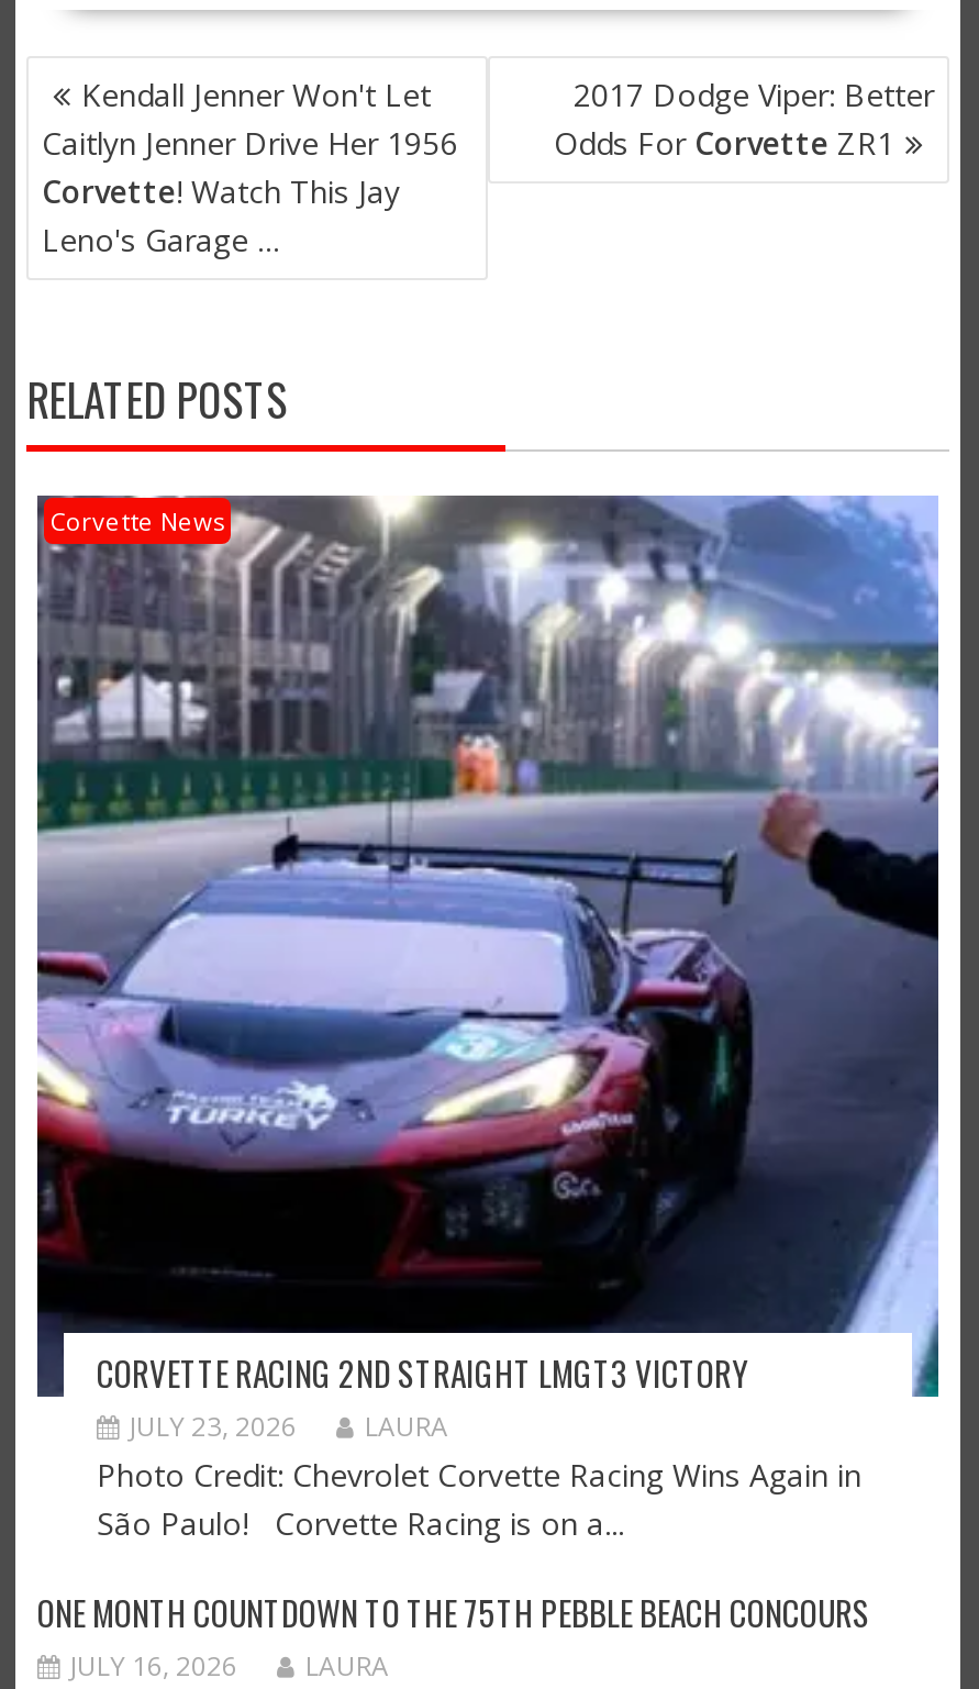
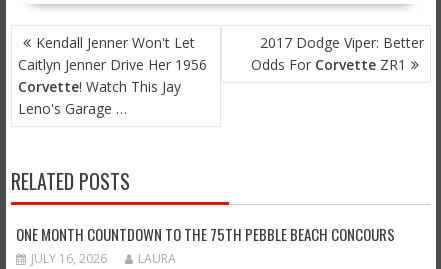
- [image]
- Corvette News

- CORVETTE RACING 2ND STRAIGHT LMGT3 VICTORY
- JULY 23, 2026
- LAURA
- Photo Credit: Chevrolet Corvette Racing Wins Again in
- São Paulo! Corvette Racing is on a...
